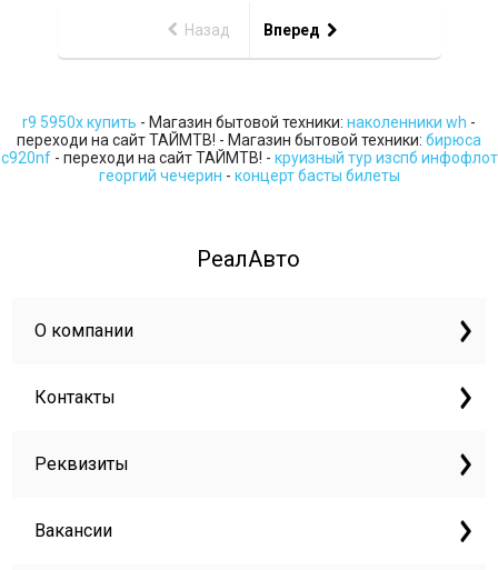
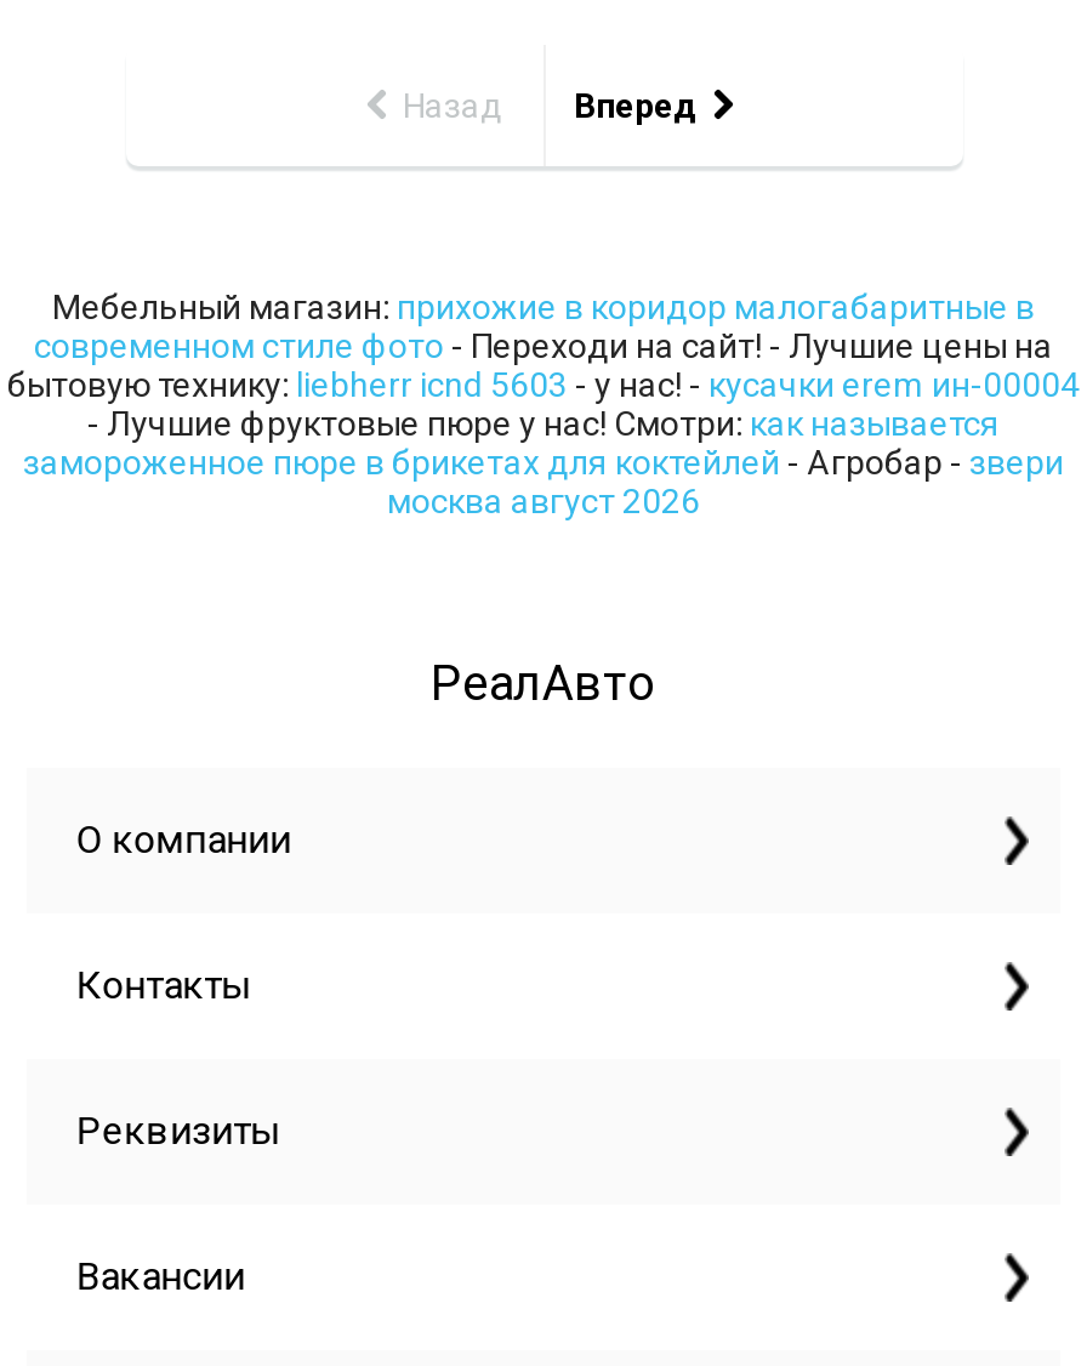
- r9 5950x купить - Магазин бытовой техники: наколенники wh -
- переходи на сайт ТАЙМТВ! - Магазин бытовой техники: бирюса
- c920nf - переходи на сайт ТАЙМТВ! - круизный тур изспб инфофлот
- георгий чечерин - концерт басты билеты
+ Мебельный магазин: прихожие в коридор малогабаритные в
+ современном стиле фото - Переходи на сайт! - Лучшие цены на
+ бытовую технику: liebherr icnd 5603 - у нас! - кусачки erem ин-00004
+ - Лучшие фруктовые пюре у нас! Смотри: как называется
+ замороженное пюре в брикетах для коктейлей - Агробар - звери
+ москва август 2026
